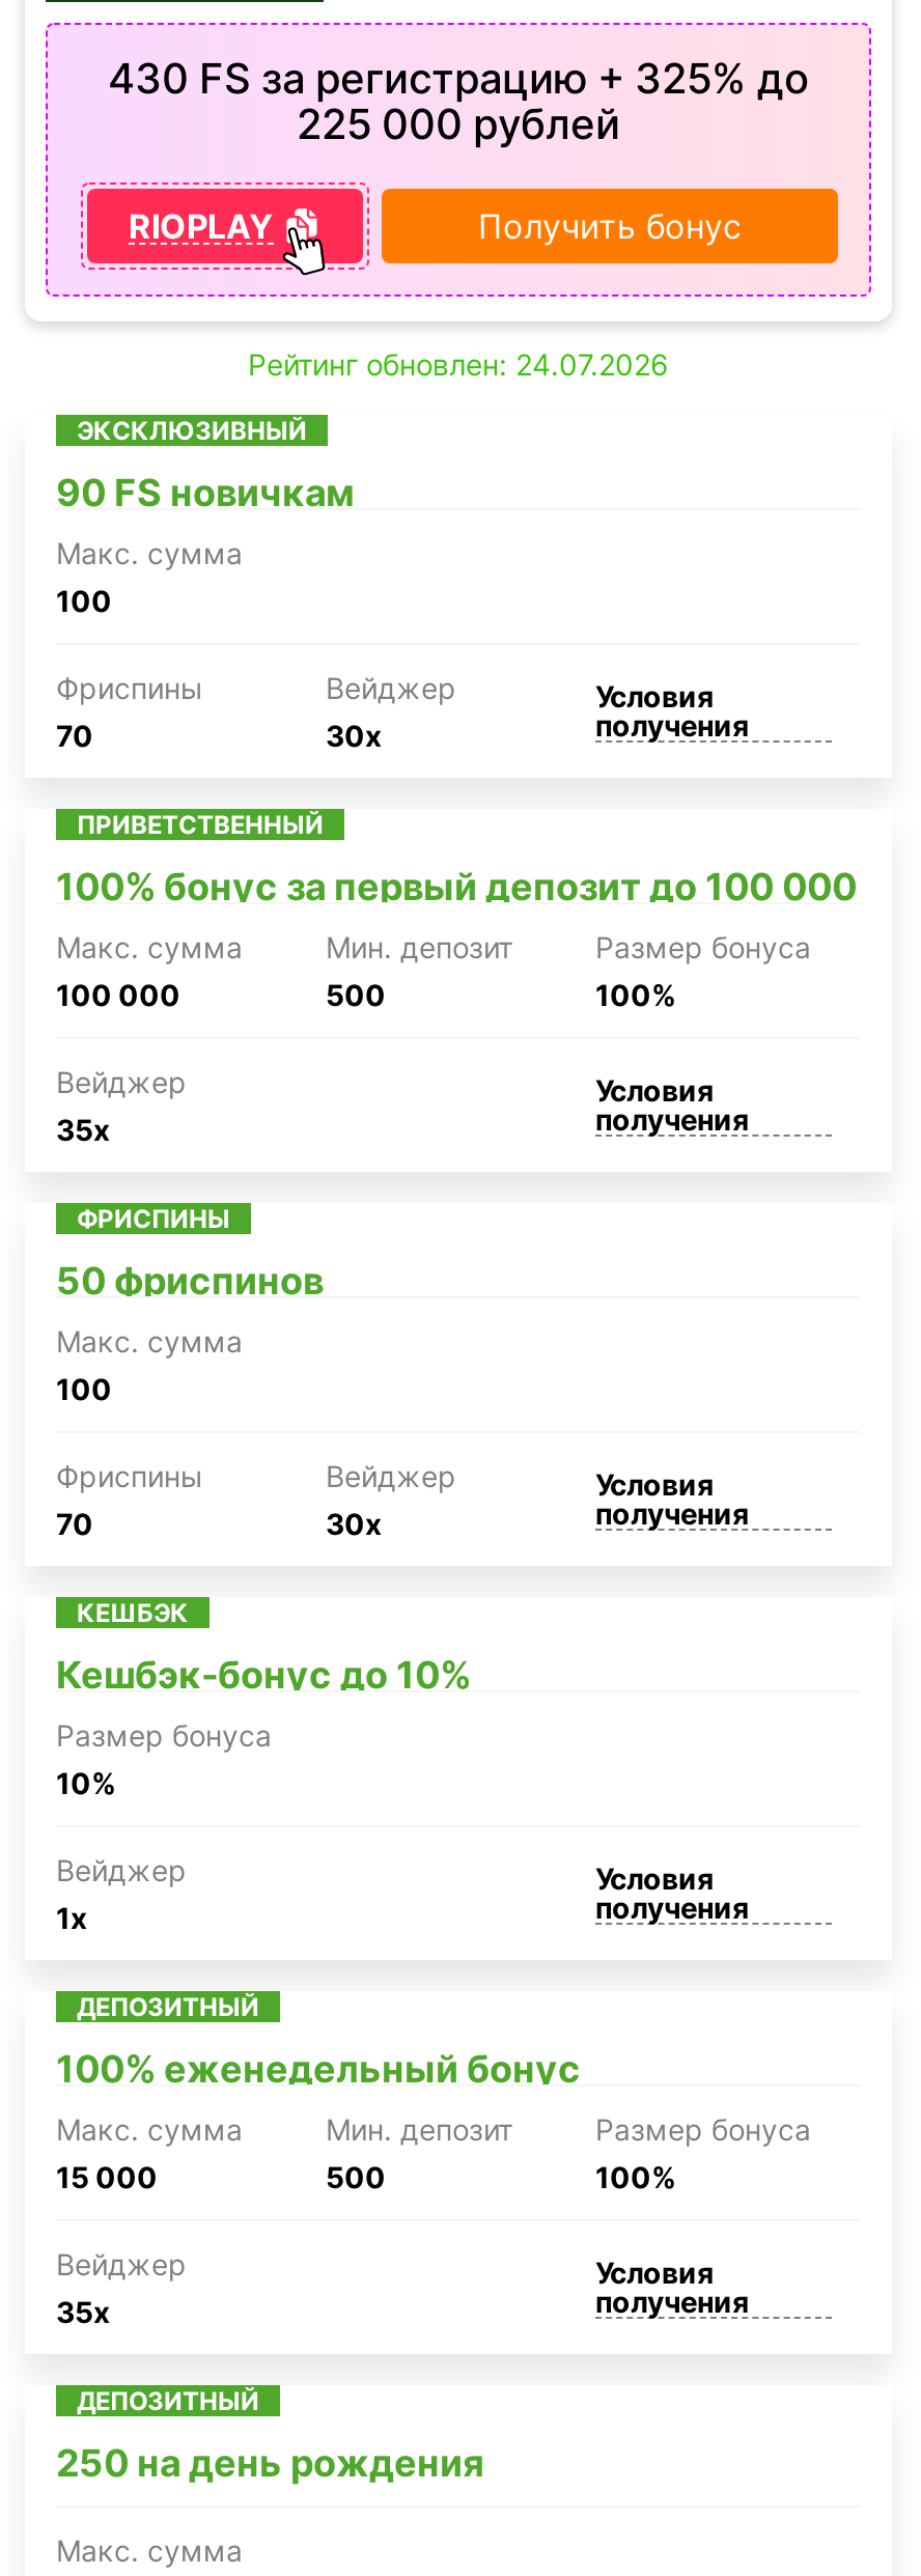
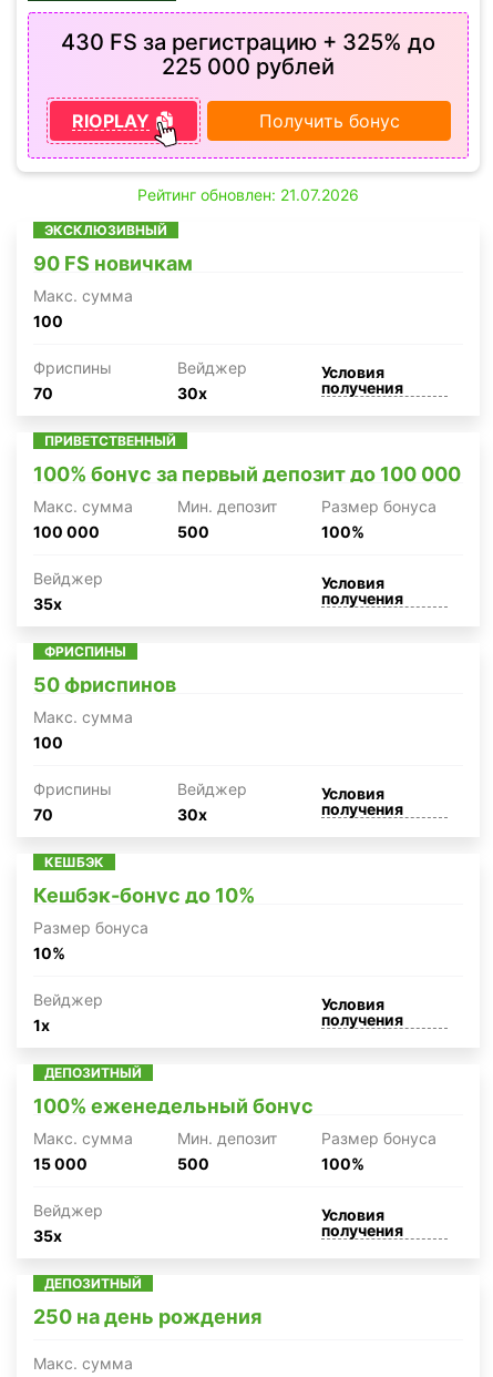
- Рейтинг обновлен: 24.07.2026
+ Рейтинг обновлен: 21.07.2026
